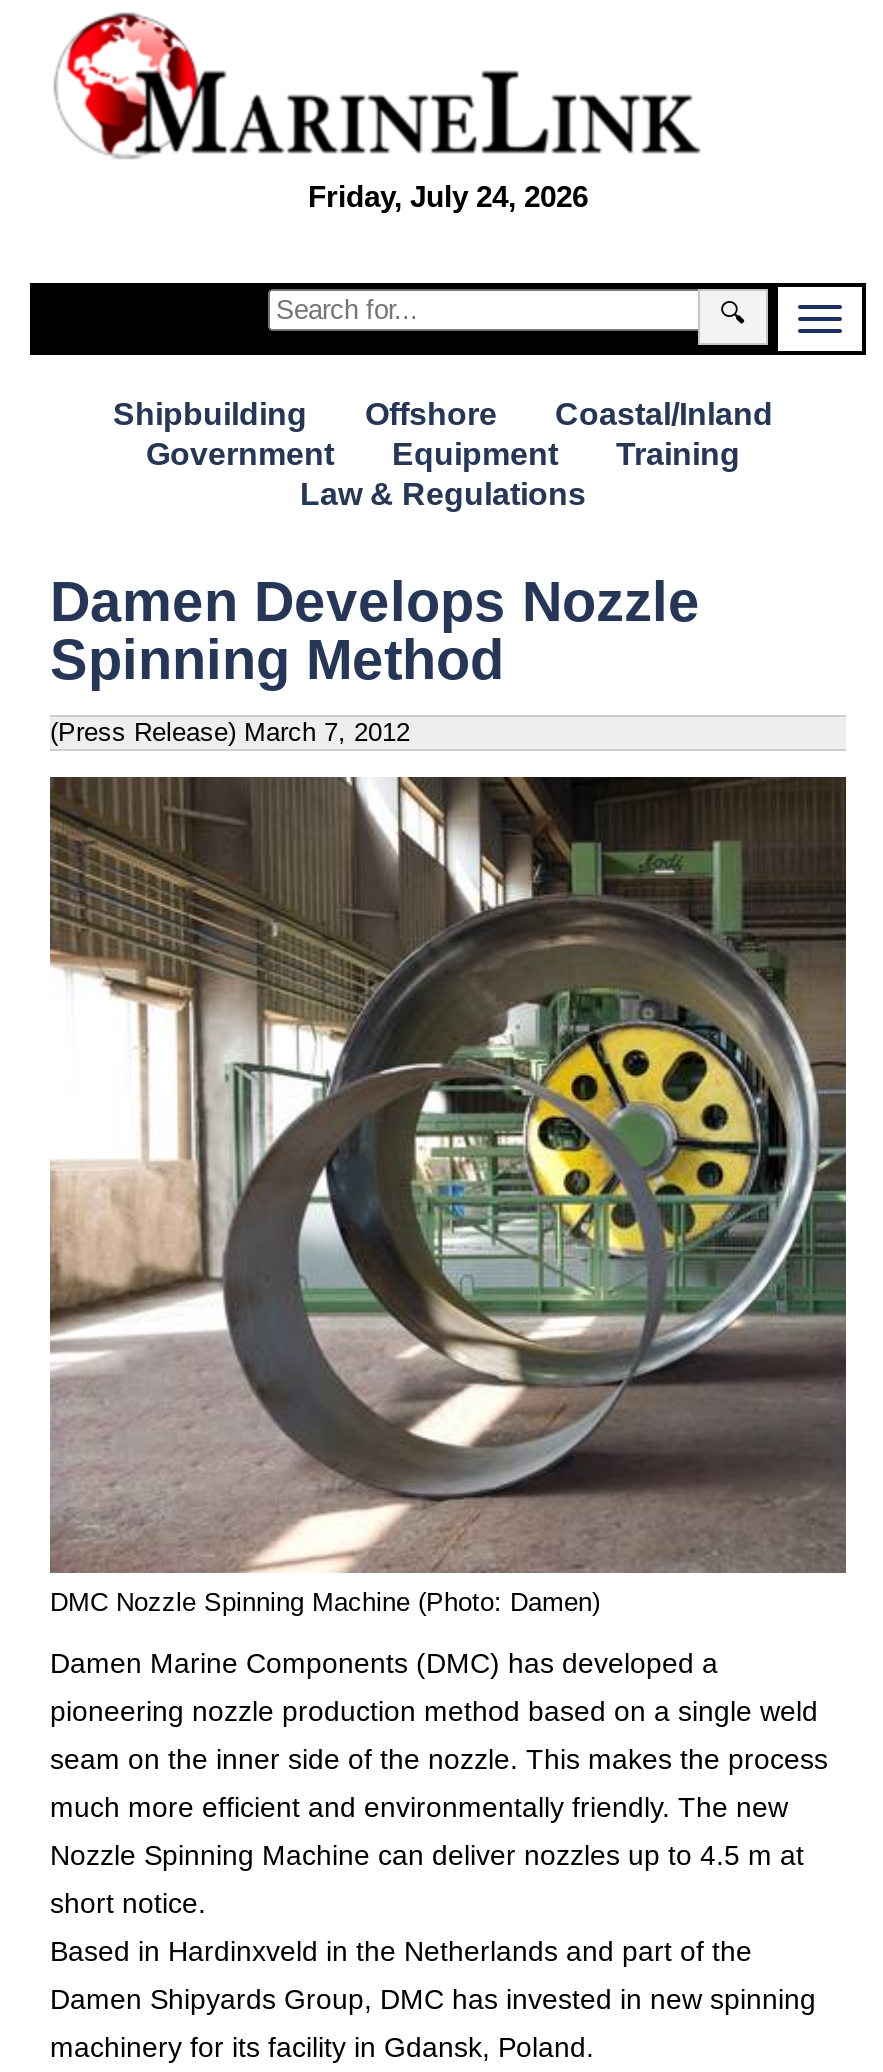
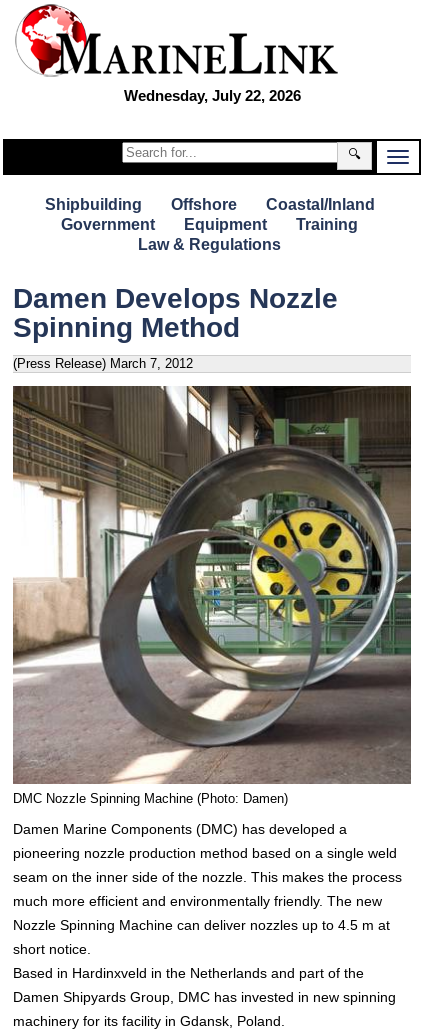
- Friday, July 24, 2026
+ Wednesday, July 22, 2026
